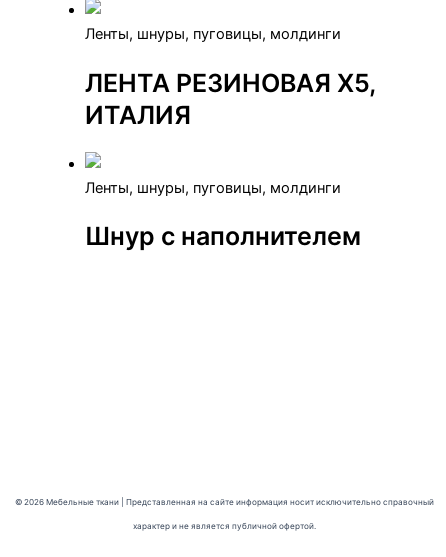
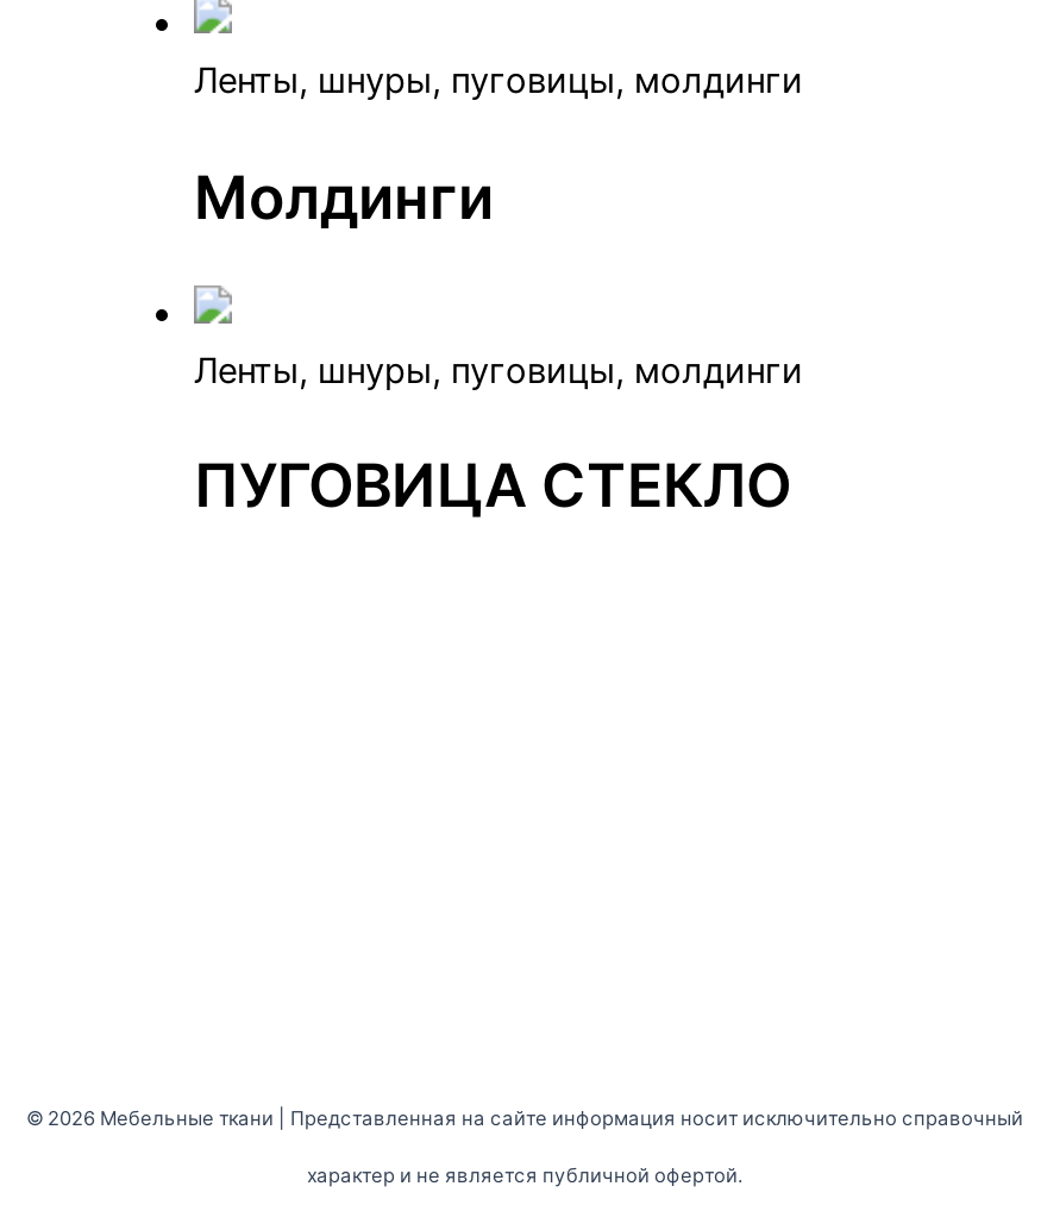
- ЛЕНТА РЕЗИНОВАЯ Х5,
- ИТАЛИЯ
+ Молдинги

- Шнур с наполнителем
+ ПУГОВИЦА СТЕКЛО
